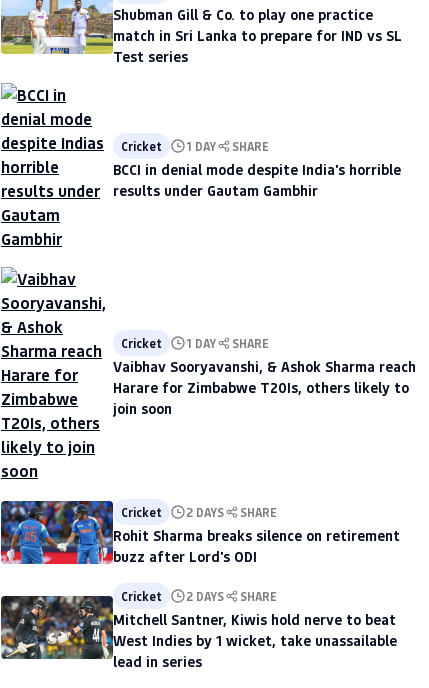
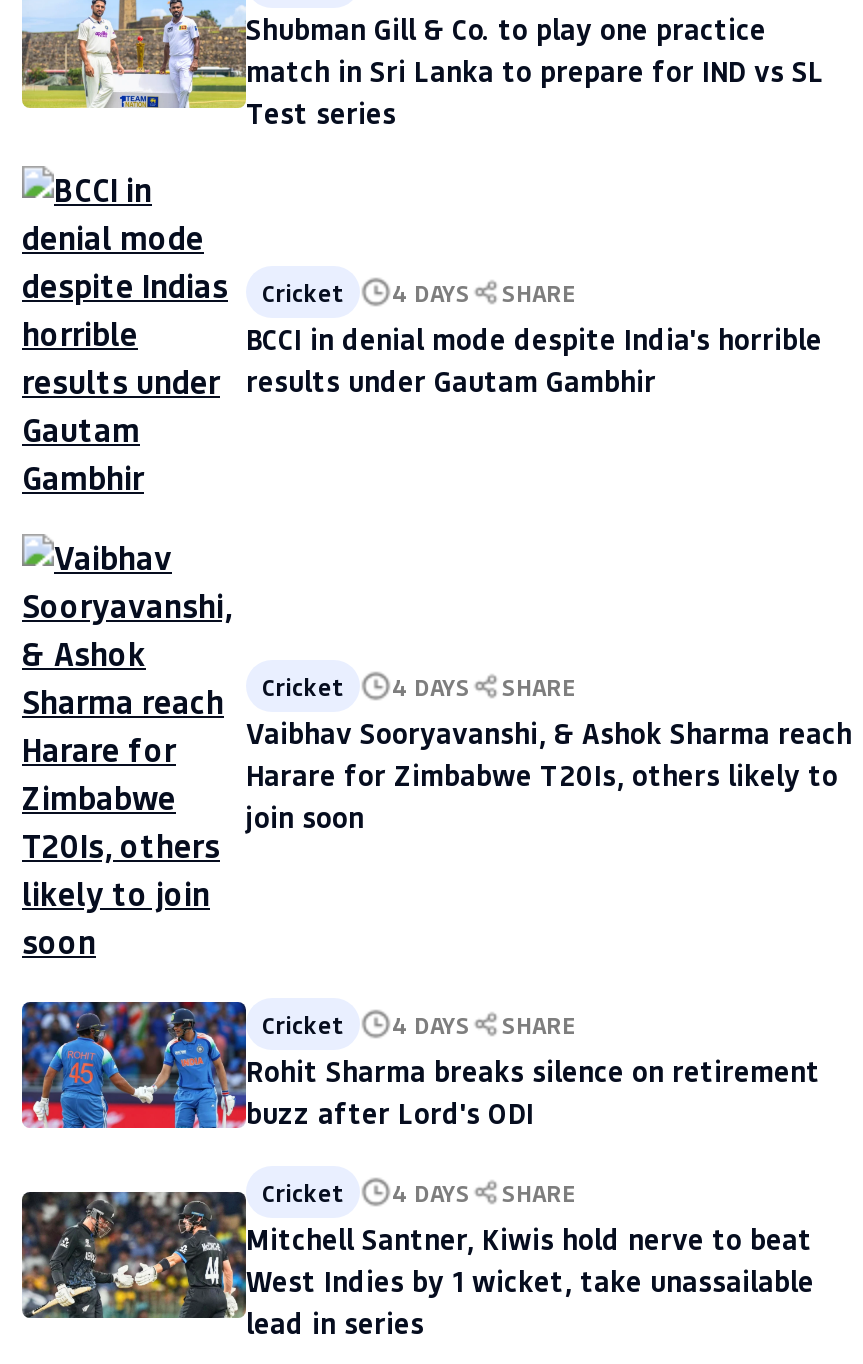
- Cricket 1 DAY SHARE
+ Cricket 4 DAYS SHARE

- Cricket 1 DAY SHARE
+ Cricket 4 DAYS SHARE

- Cricket 2 DAYS SHARE
+ Cricket 4 DAYS SHARE

- Cricket 2 DAYS SHARE
+ Cricket 4 DAYS SHARE
